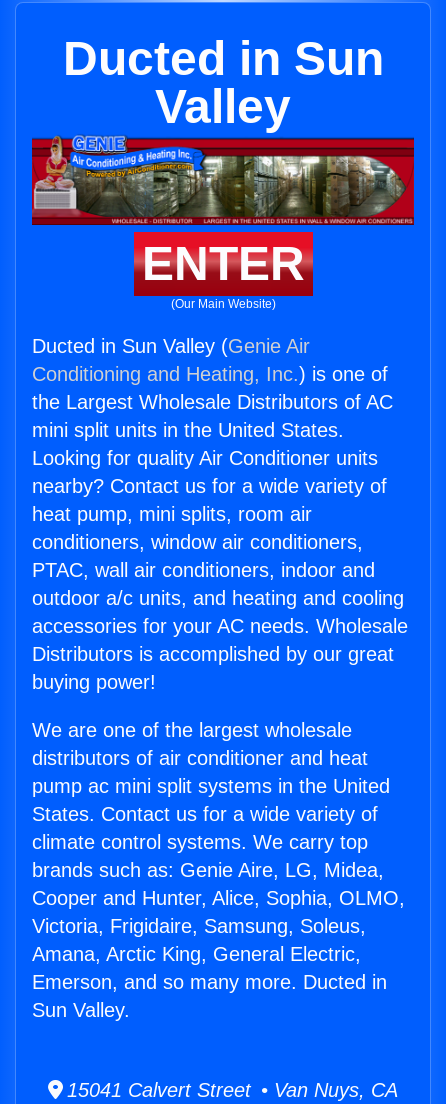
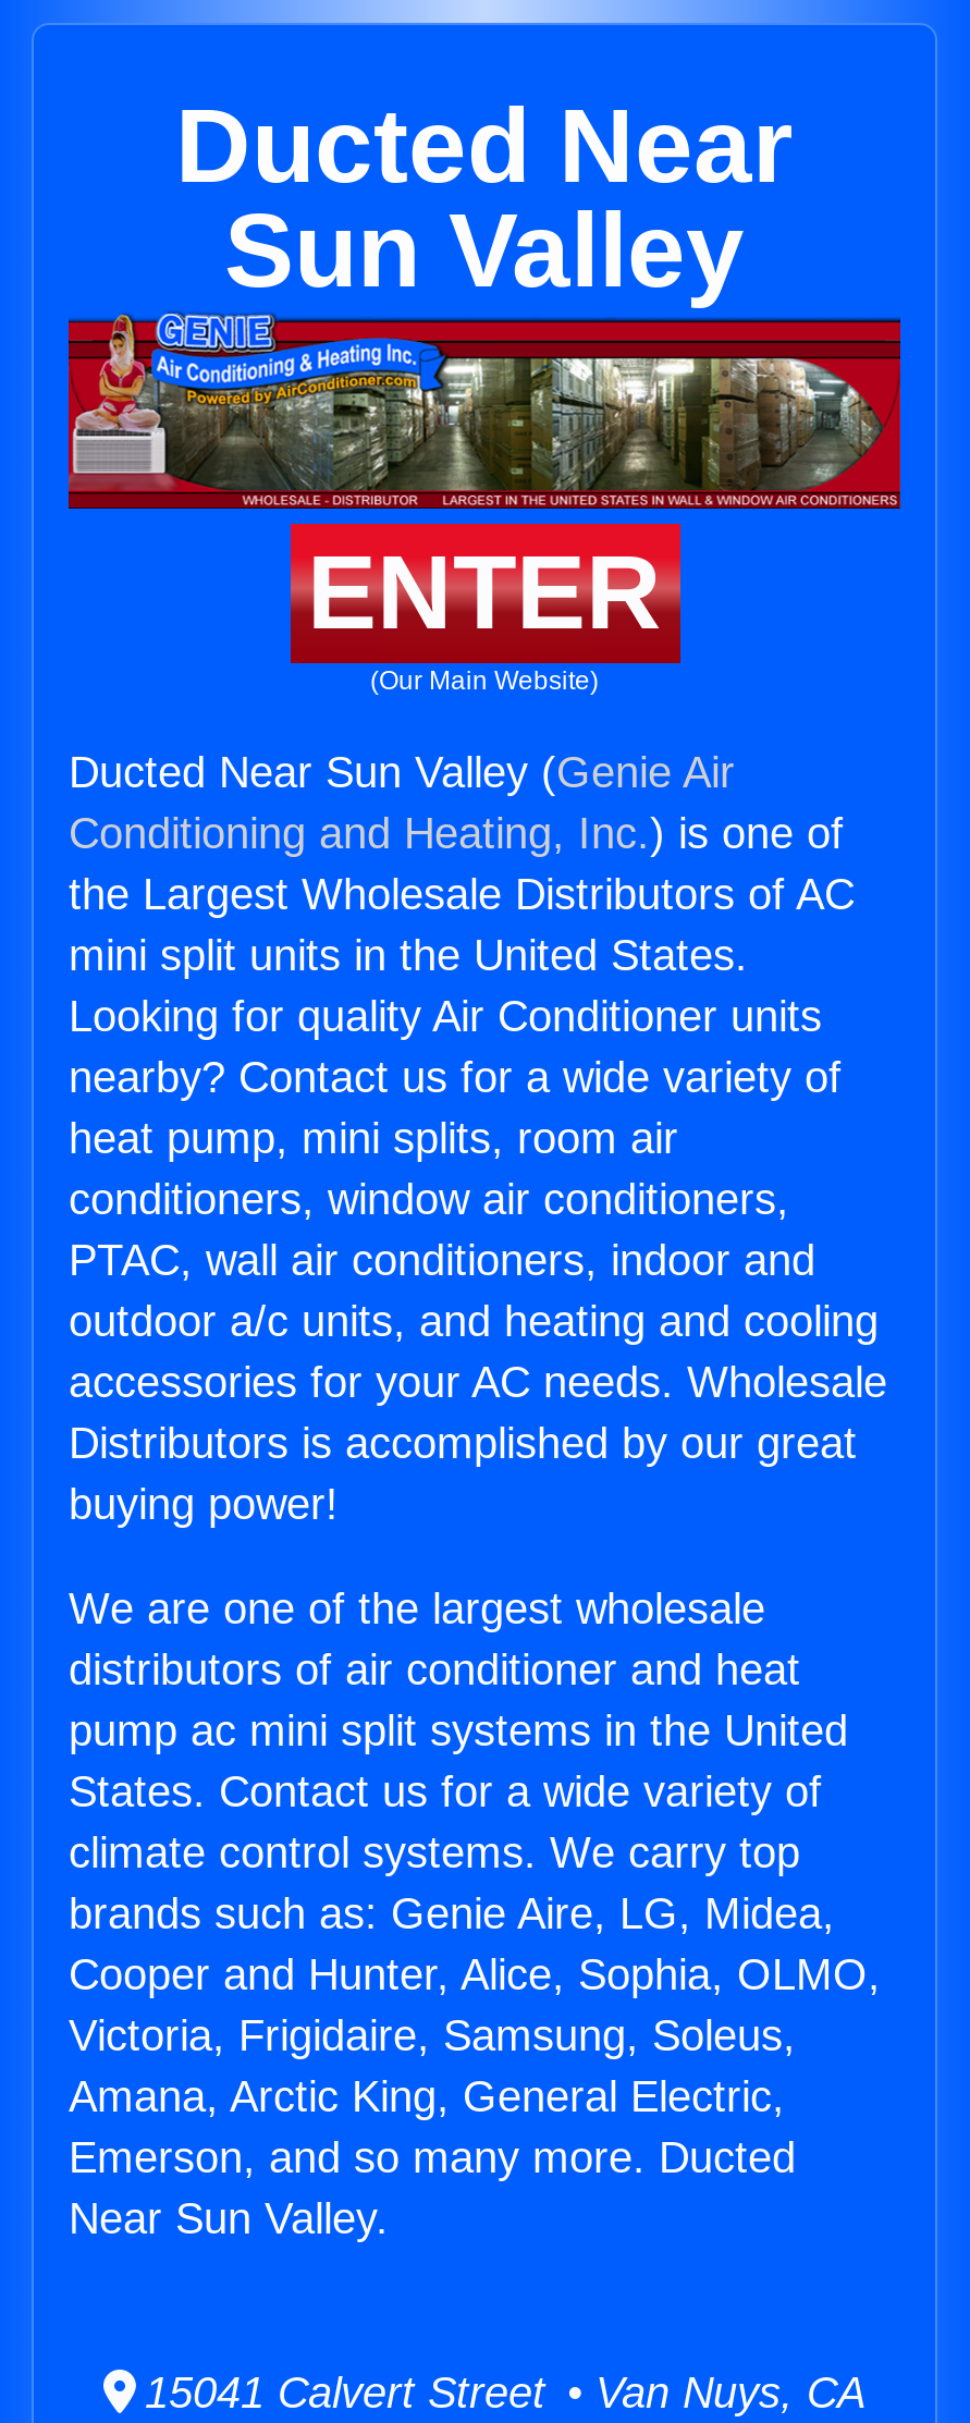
- Ducted in Sun
- Valley
+ Ducted Near
+ Sun Valley

- Ducted in Sun Valley (Genie Air
+ Ducted Near Sun Valley (Genie Air

- Emerson, and so many more. Ducted in
- Sun Valley.
+ Emerson, and so many more. Ducted
+ Near Sun Valley.
